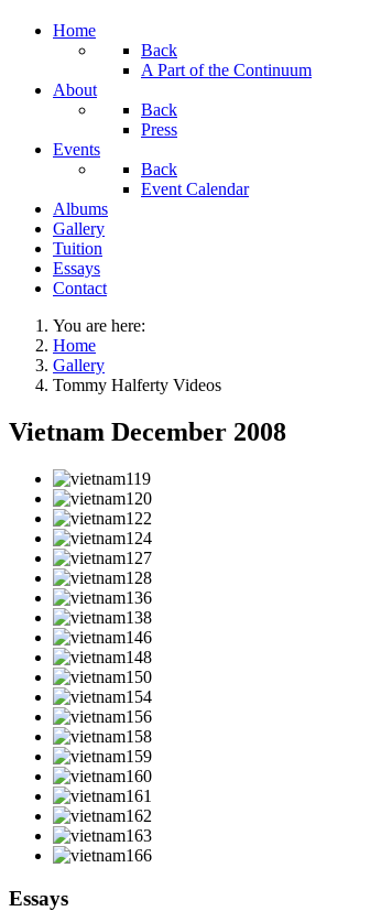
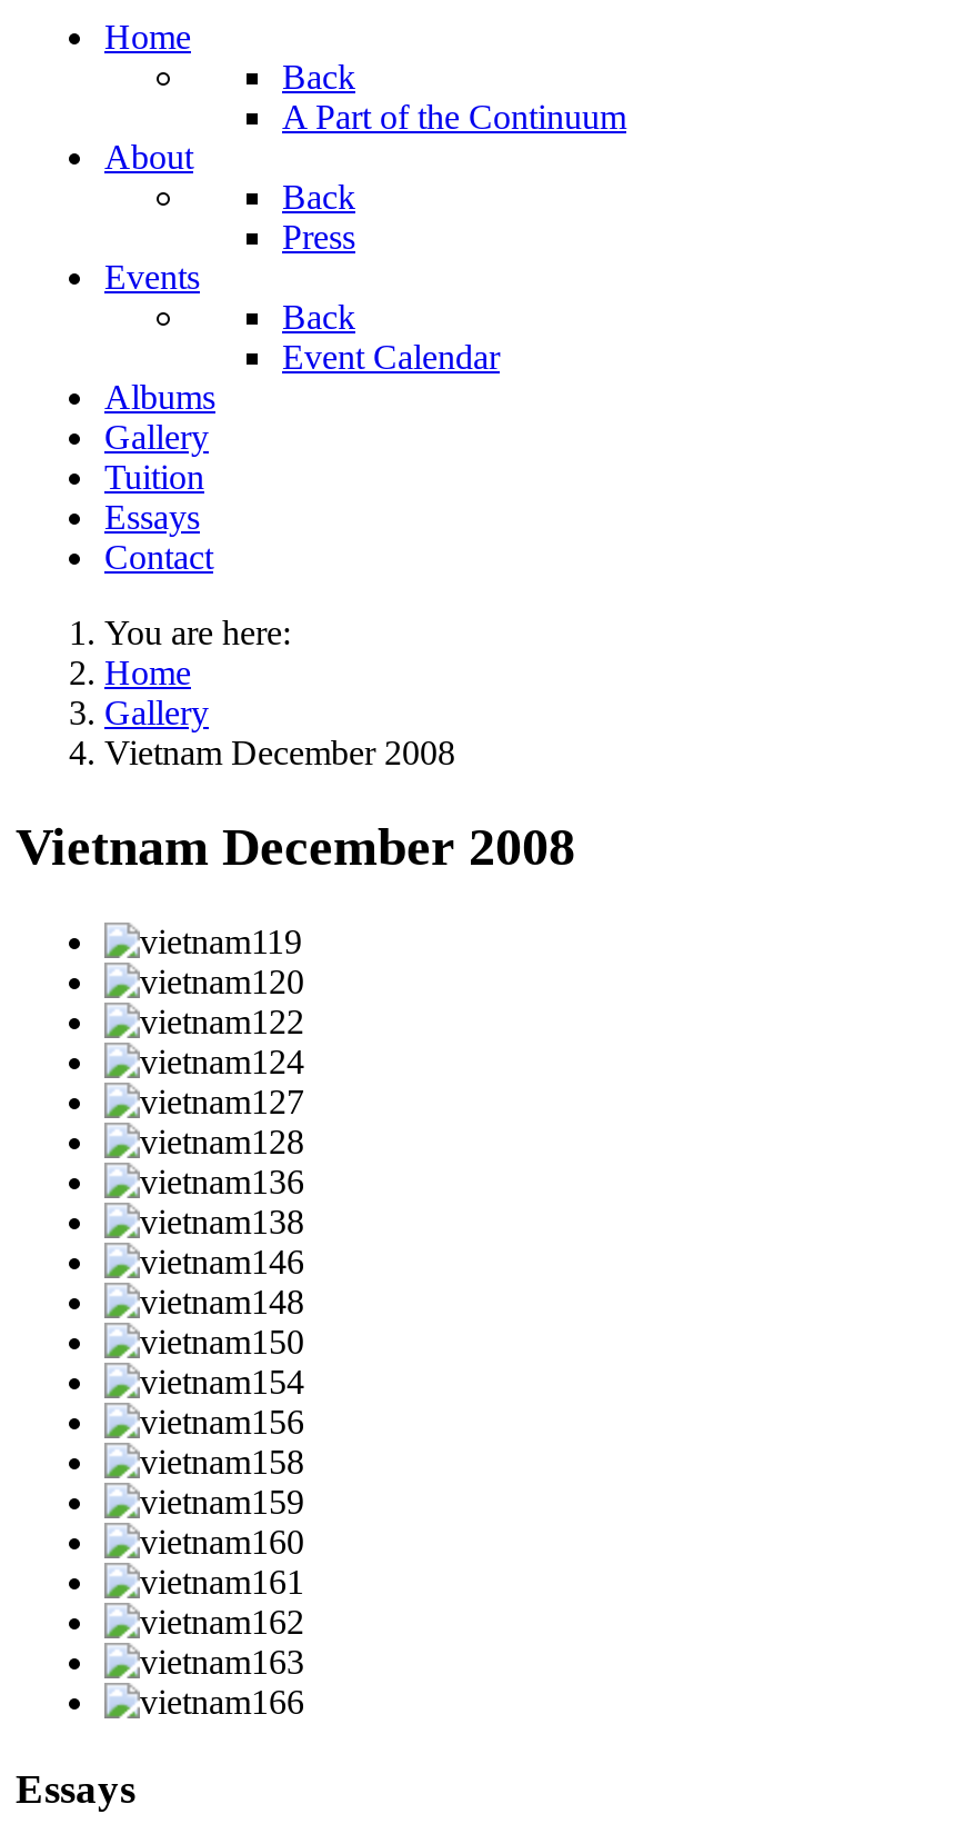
- Tommy Halferty Videos
+ Vietnam December 2008
